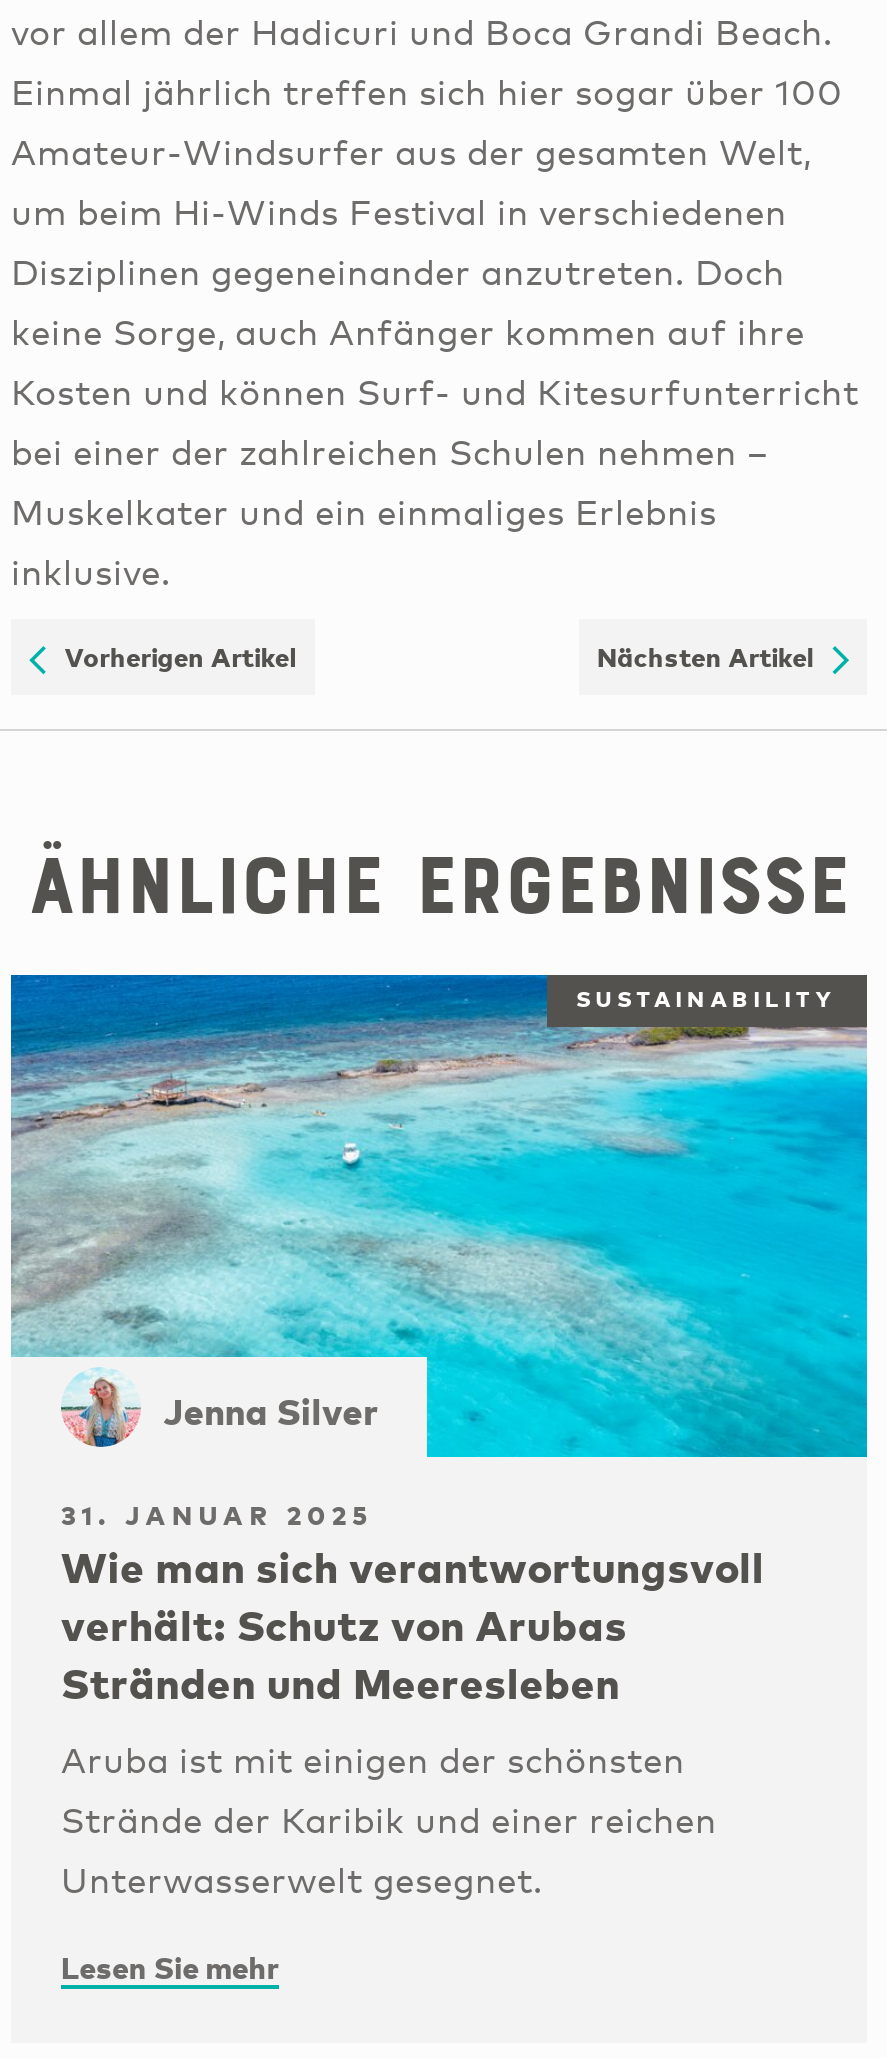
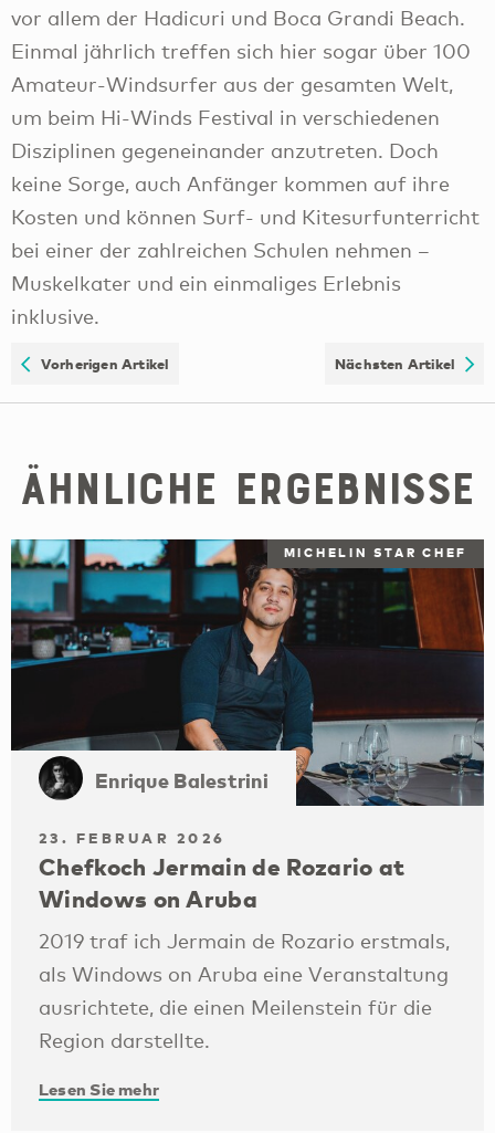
- [image]
- SUSTAINABILITY
+ [image]
+ MICHELIN STAR CHEF

- Jenna Silver
+ Enrique Balestrini

- 31. JANUAR 2025
- Wie man sich verantwortungsvoll
- verhält: Schutz von Arubas
- Stränden und Meeresleben
+ 23. FEBRUAR 2026
+ Chefkoch Jermain de Rozario at
+ Windows on Aruba

- Aruba ist mit einigen der schönsten
- Strände der Karibik und einer reichen
- Unterwasserwelt gesegnet.
+ 2019 traf ich Jermain de Rozario erstmals,
+ als Windows on Aruba eine Veranstaltung
+ ausrichtete, die einen Meilenstein für die
+ Region darstellte.
